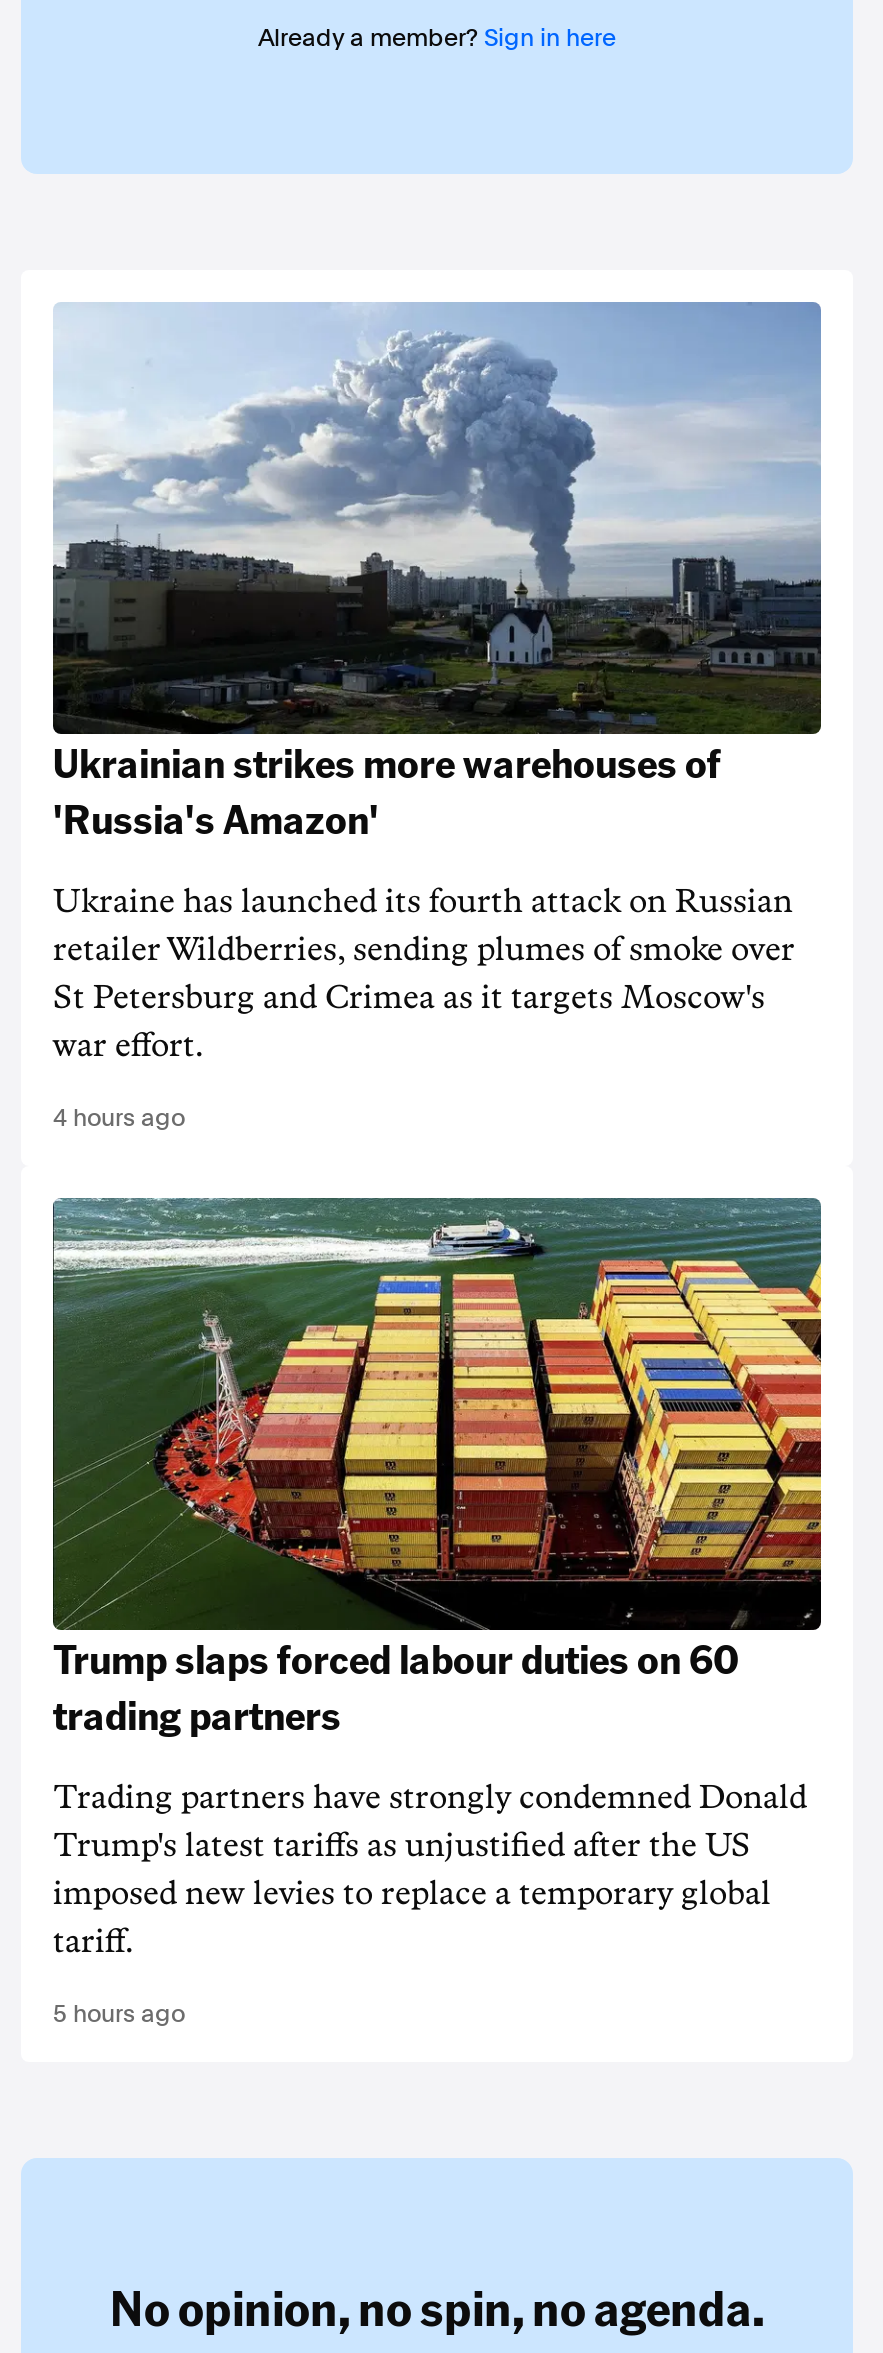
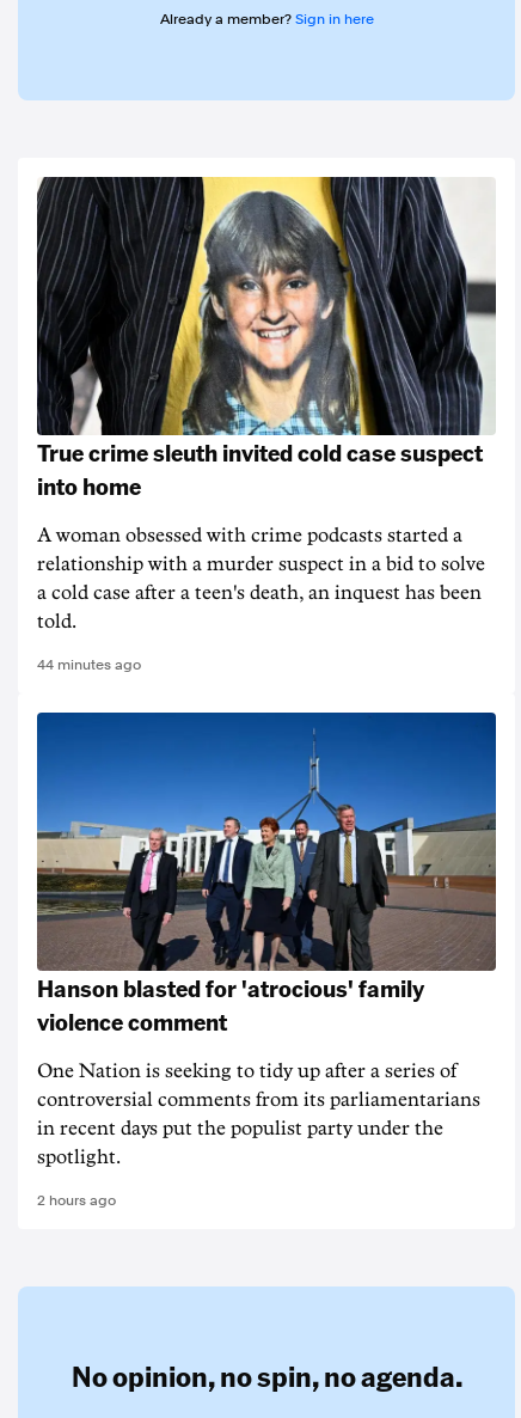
- [image]
- Ukrainian strikes more warehouses of
- 'Russia's Amazon'
+ [image]
+ True crime sleuth invited cold case suspect
+ into home

- Ukraine has launched its fourth attack on Russian
+ A woman obsessed with crime podcasts started a

- retailer Wildberries, sending plumes of smoke over
+ relationship with a murder suspect in a bid to solve

- St Petersburg and Crimea as it targets Moscow's
+ a cold case after a teen's death, an inquest has been

- war effort.
+ told.

- 4 hours ago
+ 44 minutes ago

- [image]
- Trump slaps forced labour duties on 60
- trading partners
+ [image]
+ Hanson blasted for 'atrocious' family
+ violence comment

- Trading partners have strongly condemned Donald
+ One Nation is seeking to tidy up after a series of

- Trump's latest tariffs as unjustified after the US
+ controversial comments from its parliamentarians

- imposed new levies to replace a temporary global
+ in recent days put the populist party under the

- tariff.
+ spotlight.

- 5 hours ago
+ 2 hours ago
